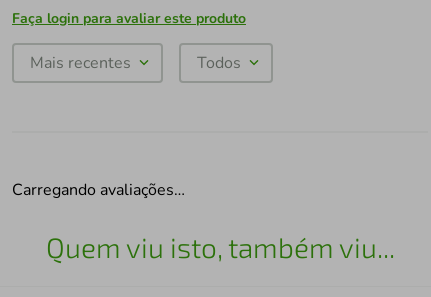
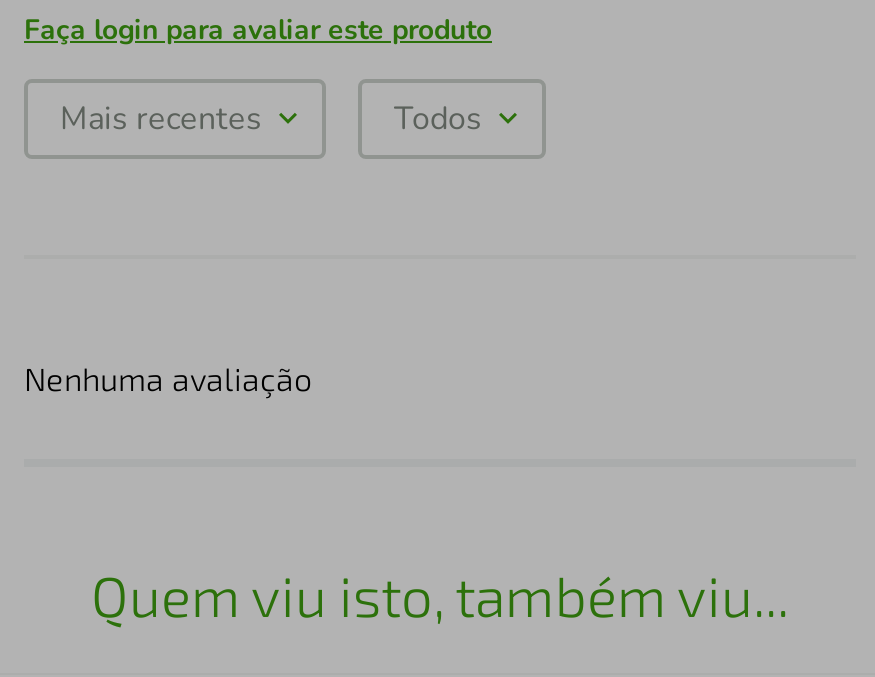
- Carregando avaliações…
+ Nenhuma avaliação
